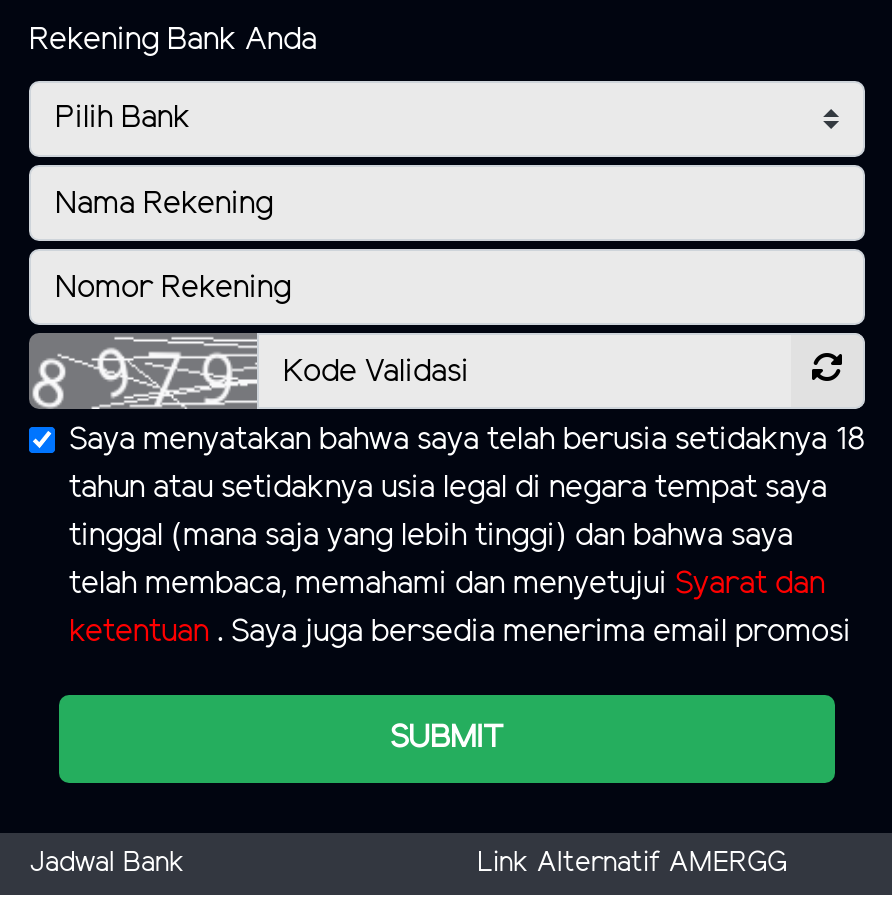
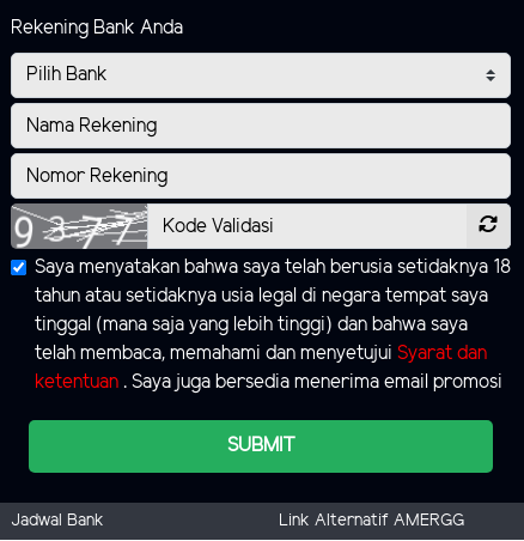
- [image]
+ [image]
